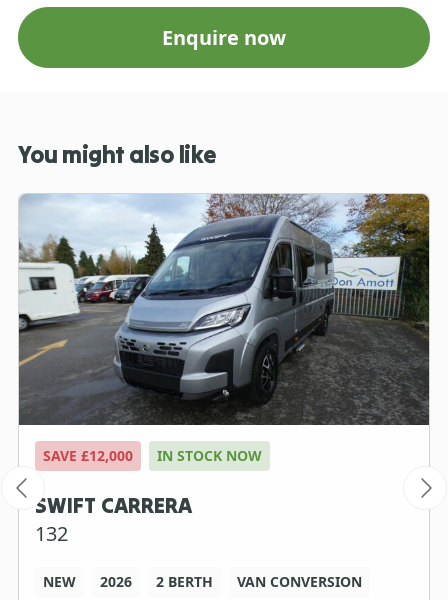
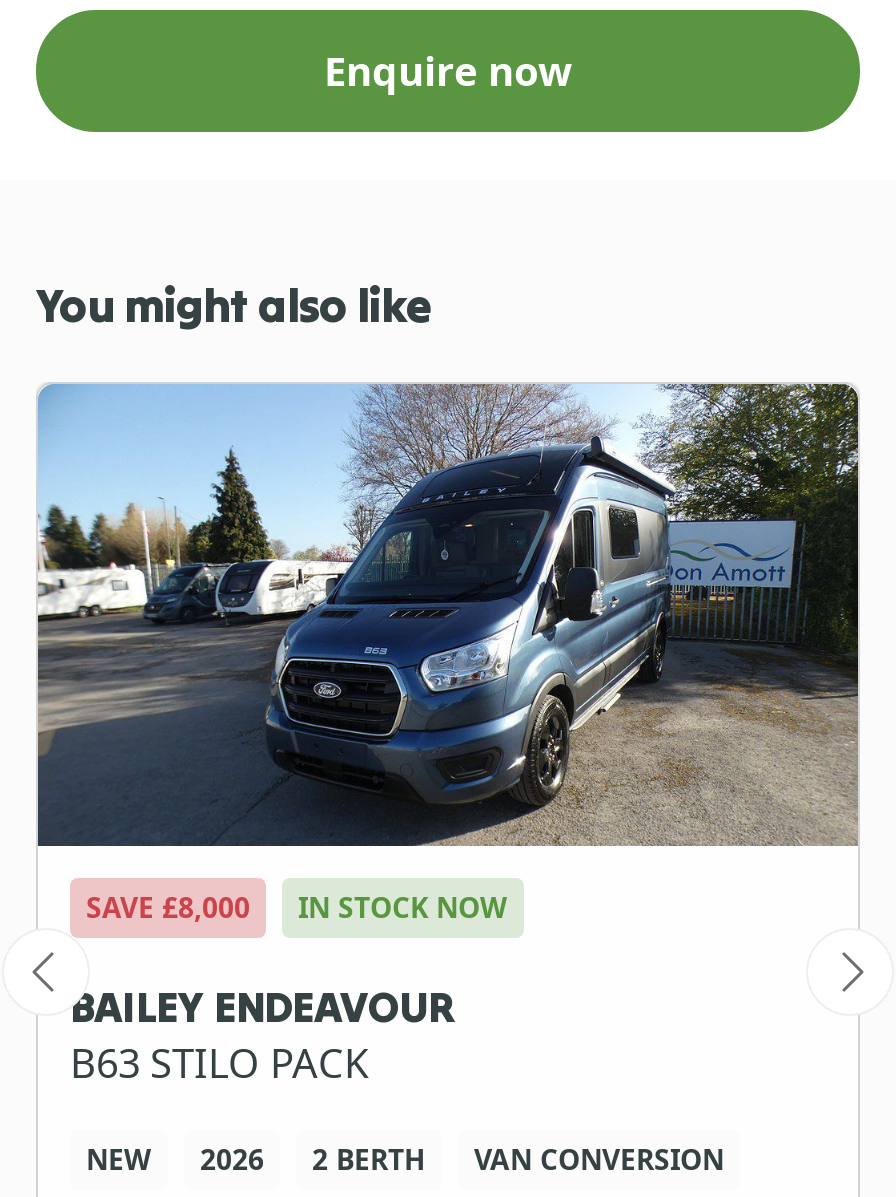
- [image]
- SAVE £12,000 IN STOCK NOW
+ [image]
+ SAVE £8,000 IN STOCK NOW

- SWIFT CARRERA
- 132
+ BAILEY ENDEAVOUR
+ B63 STILO PACK
